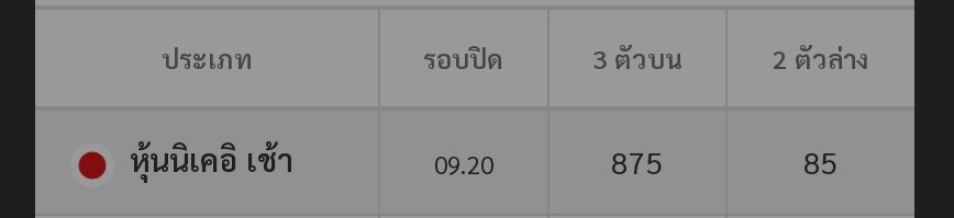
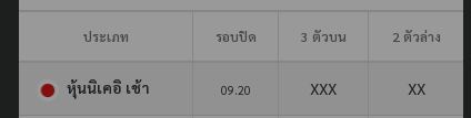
- 875
- 85
+ XXX
+ XX
